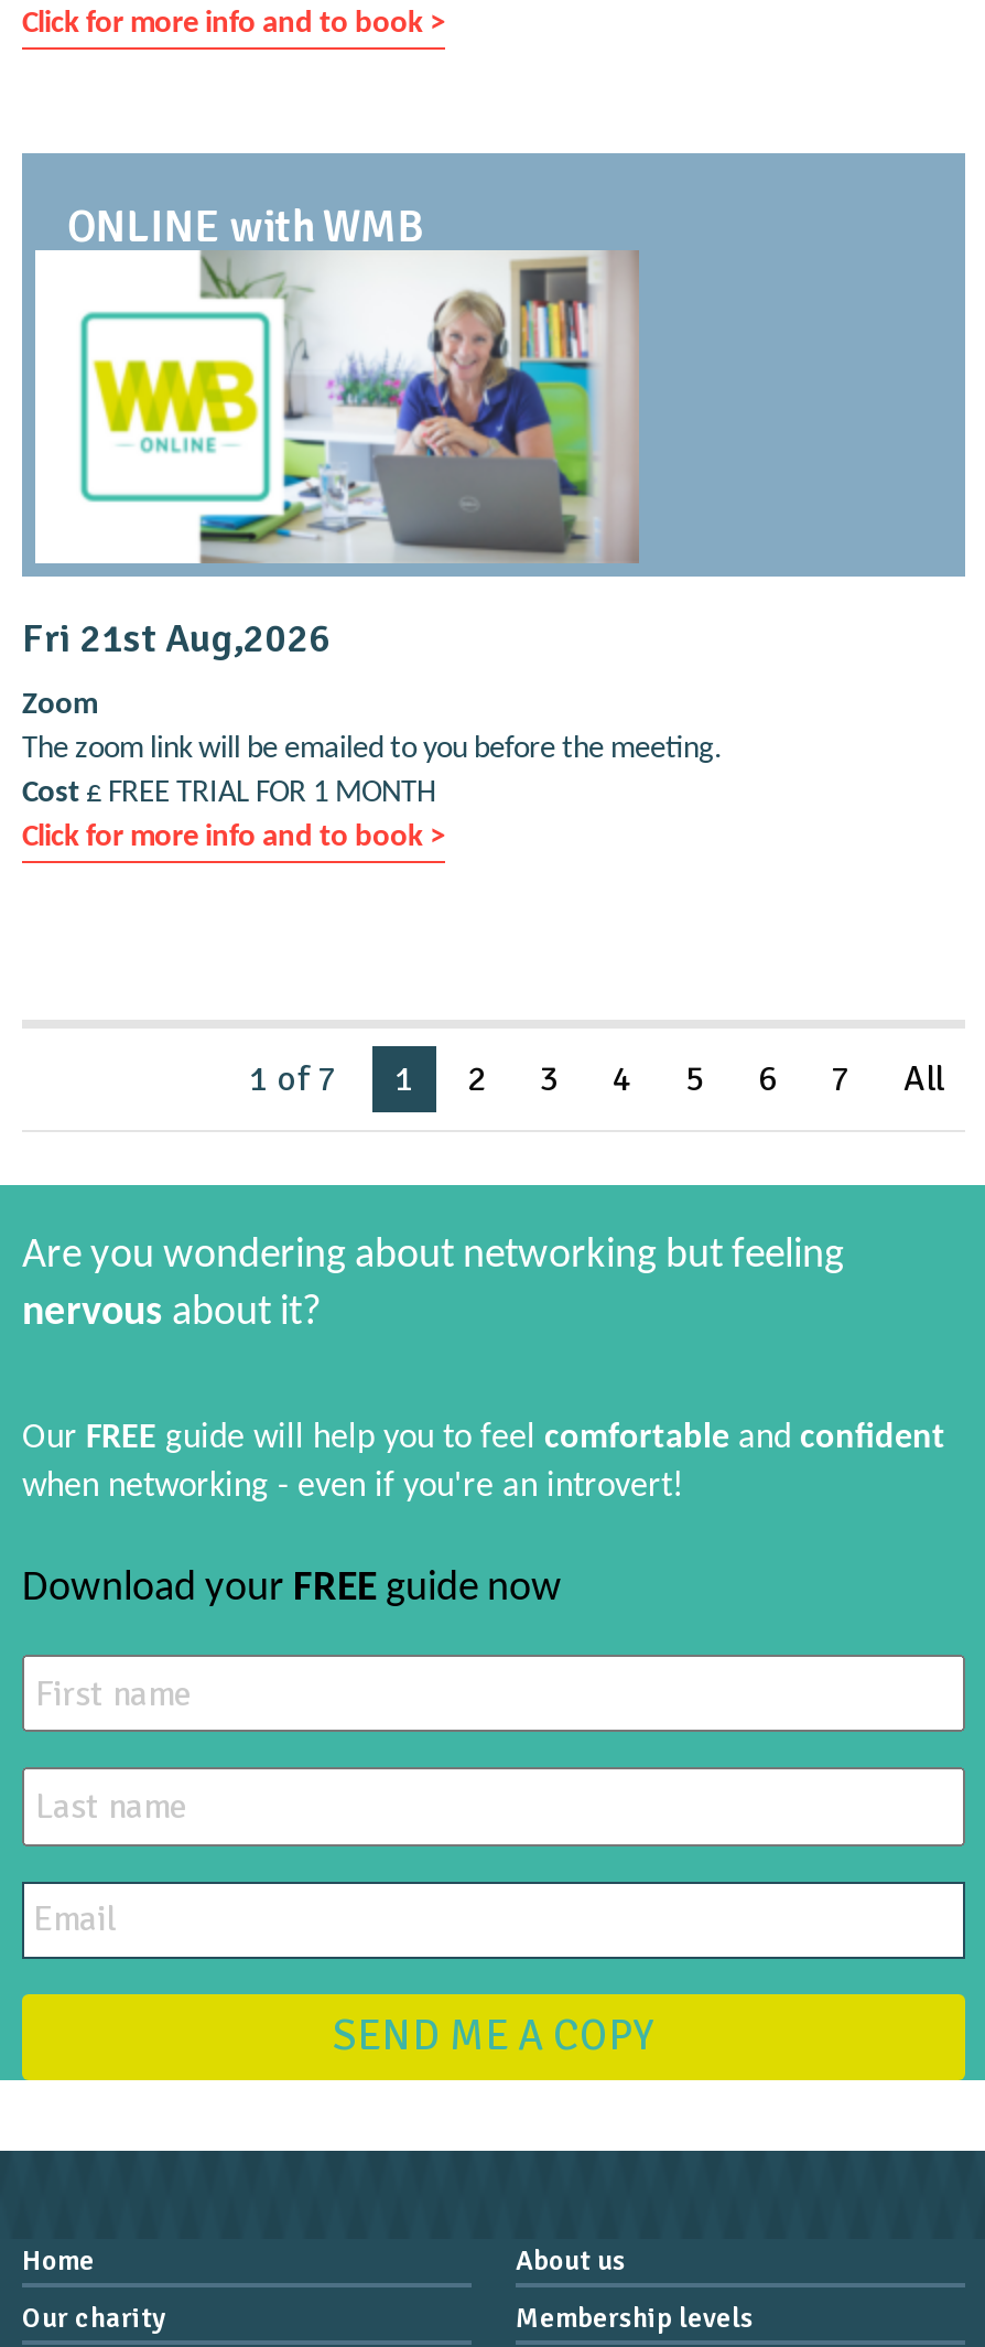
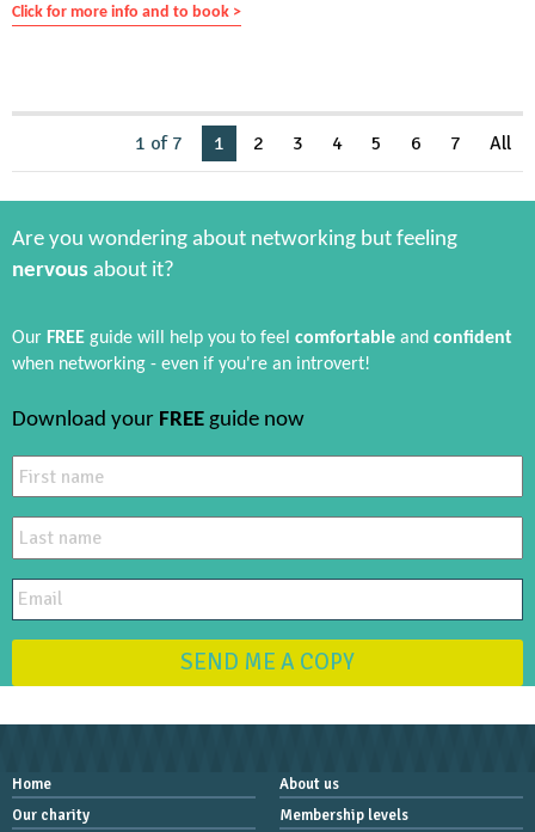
- [image]
- ONLINE with WMB

- Fri 21st Aug,2026
- Zoom
- The zoom link will be emailed to you before the meeting.
- Cost £ FREE TRIAL FOR 1 MONTH
- Click for more info and to book >
